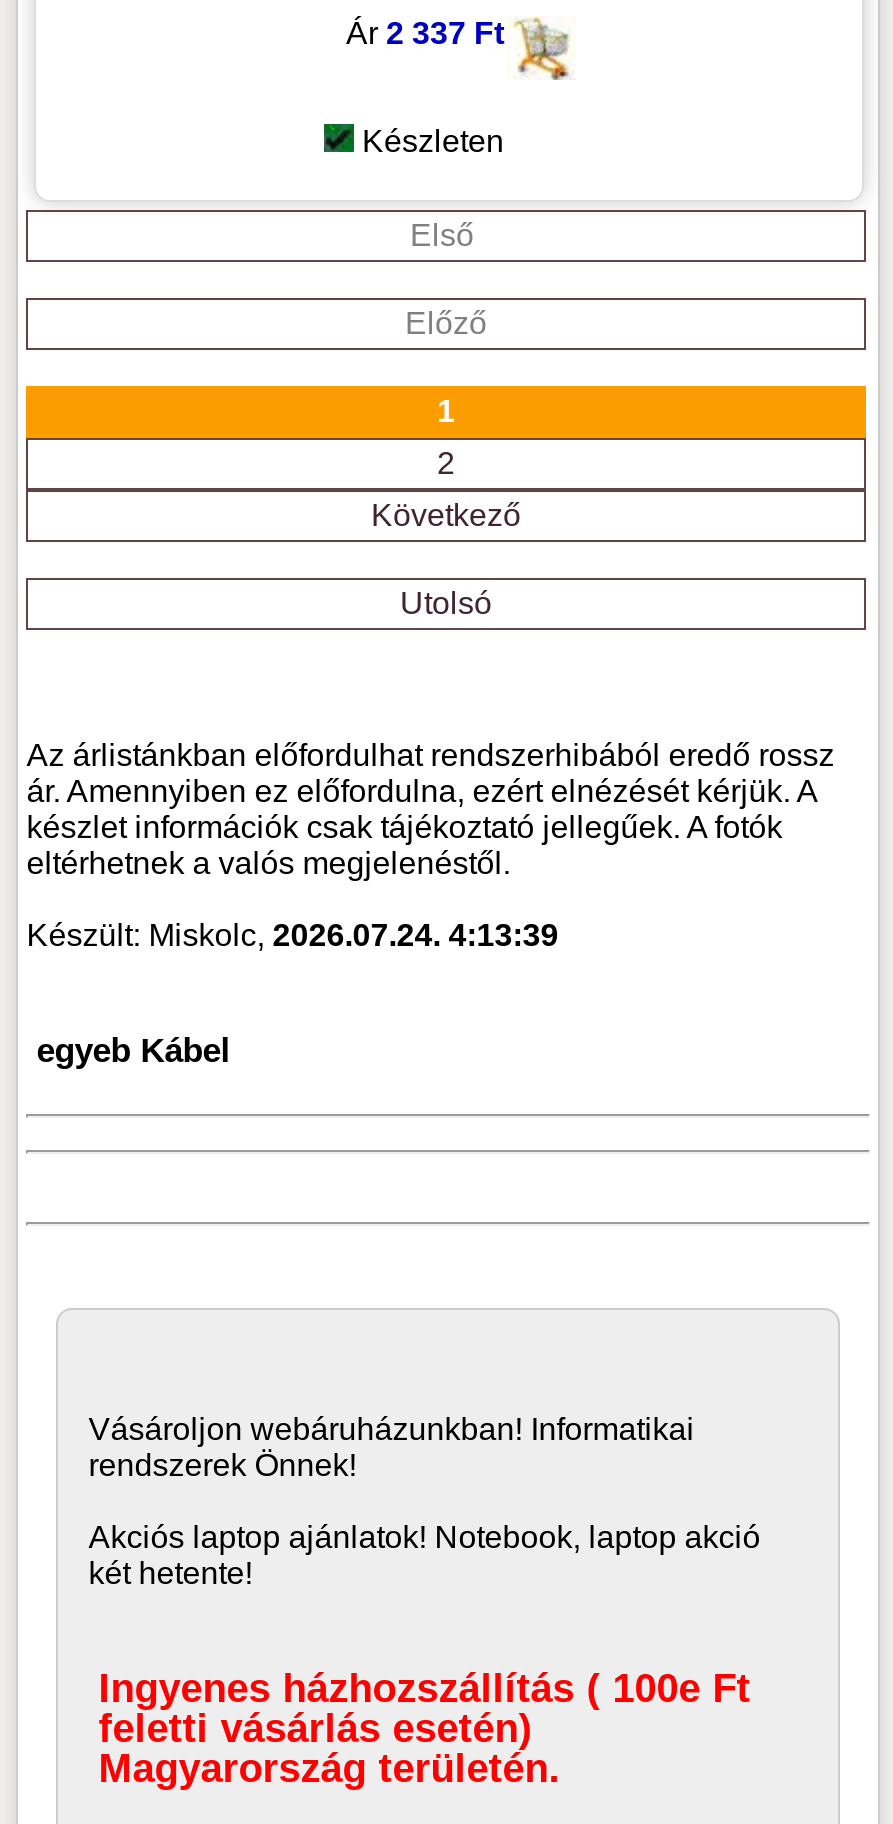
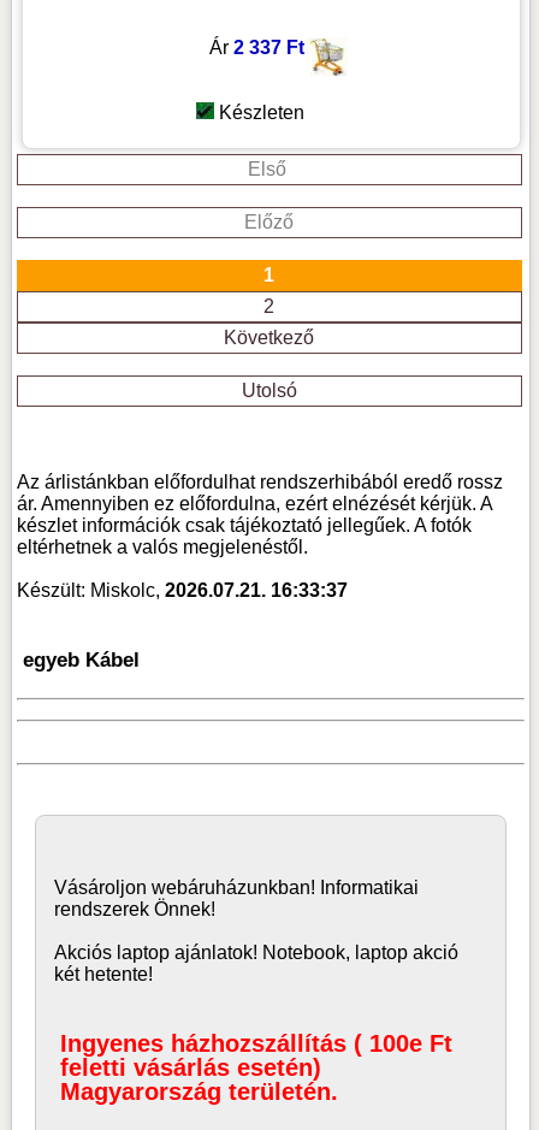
- Készült: Miskolc, 2026.07.24. 4:13:39
+ Készült: Miskolc, 2026.07.21. 16:33:37
